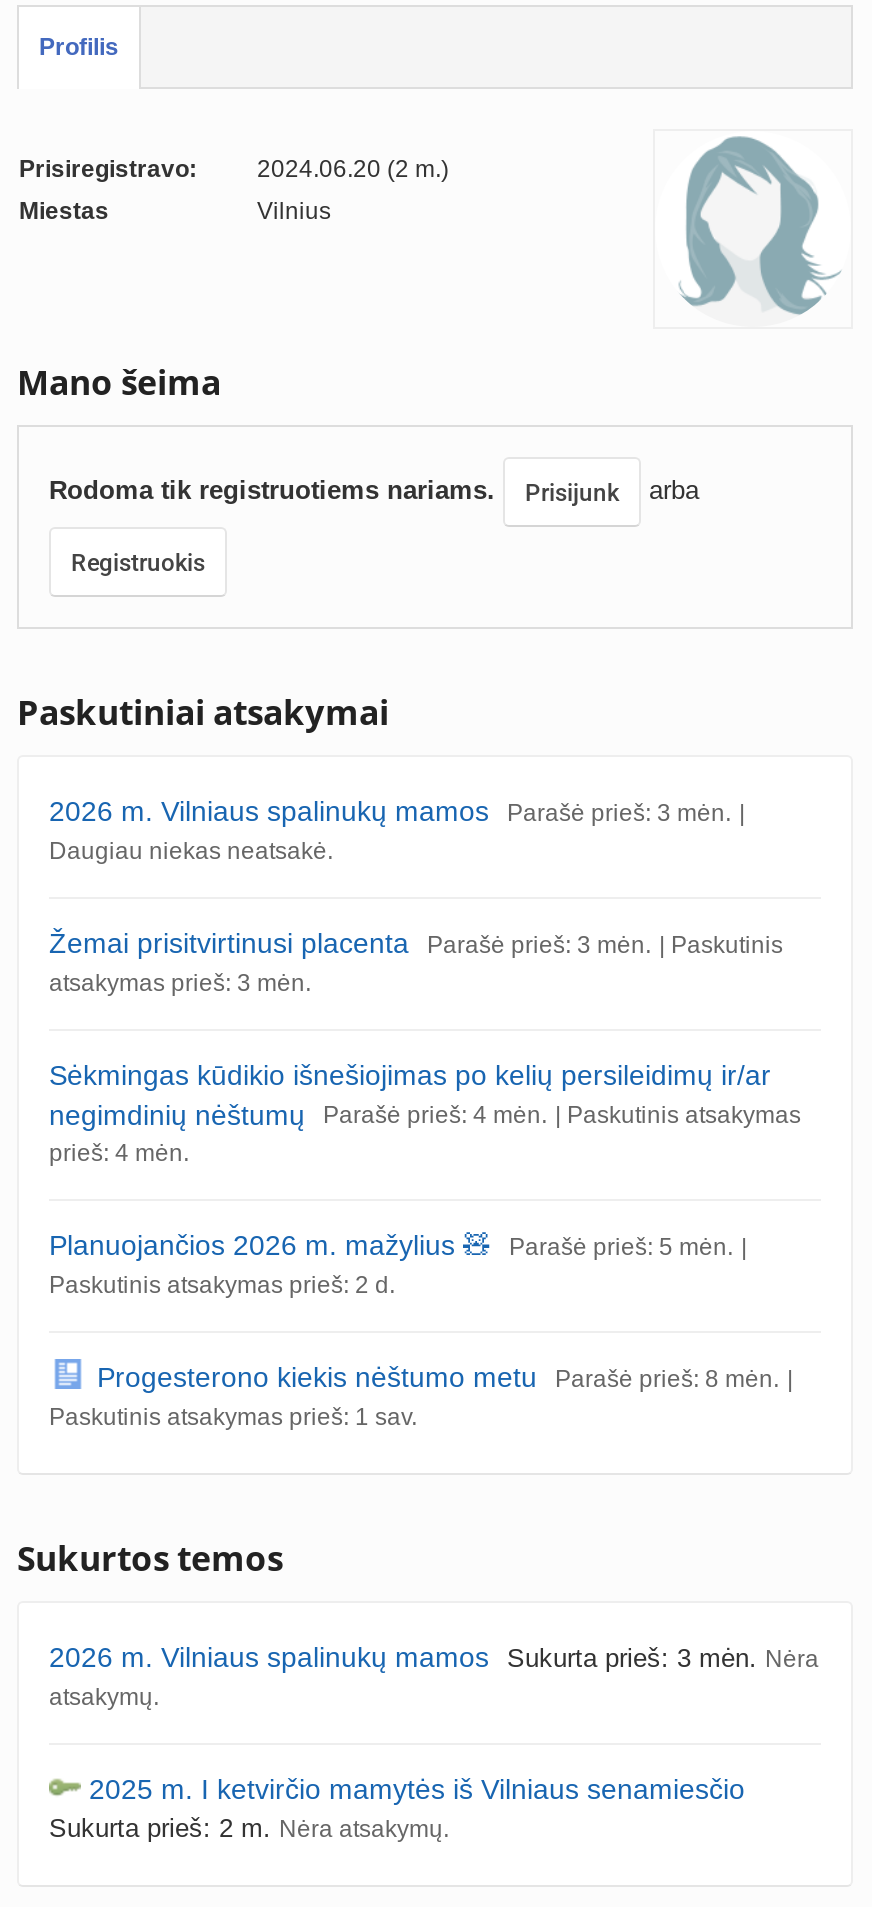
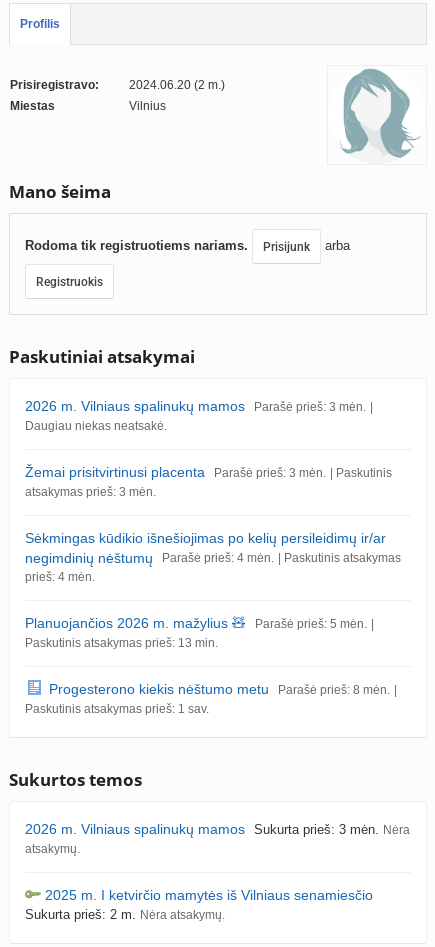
- Paskutinis atsakymas prieš: 2 d.
+ Paskutinis atsakymas prieš: 13 min.
